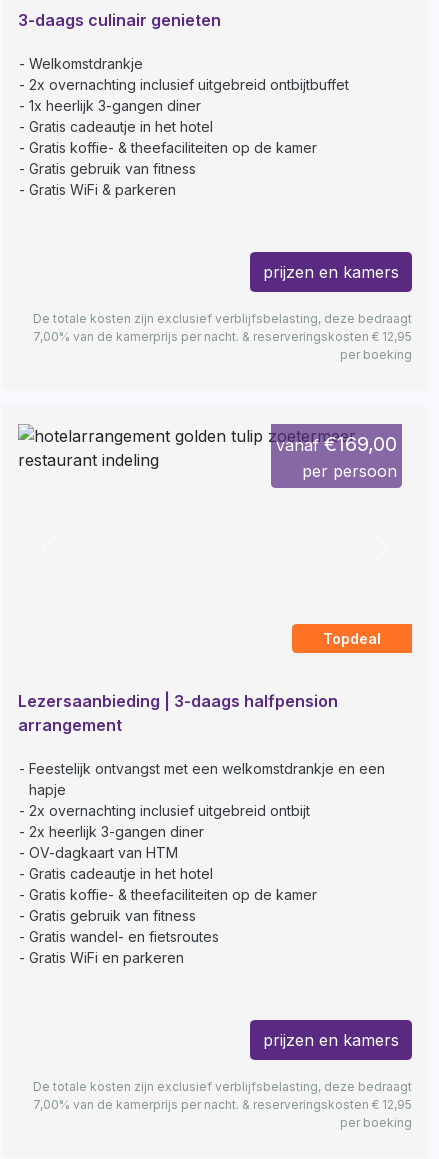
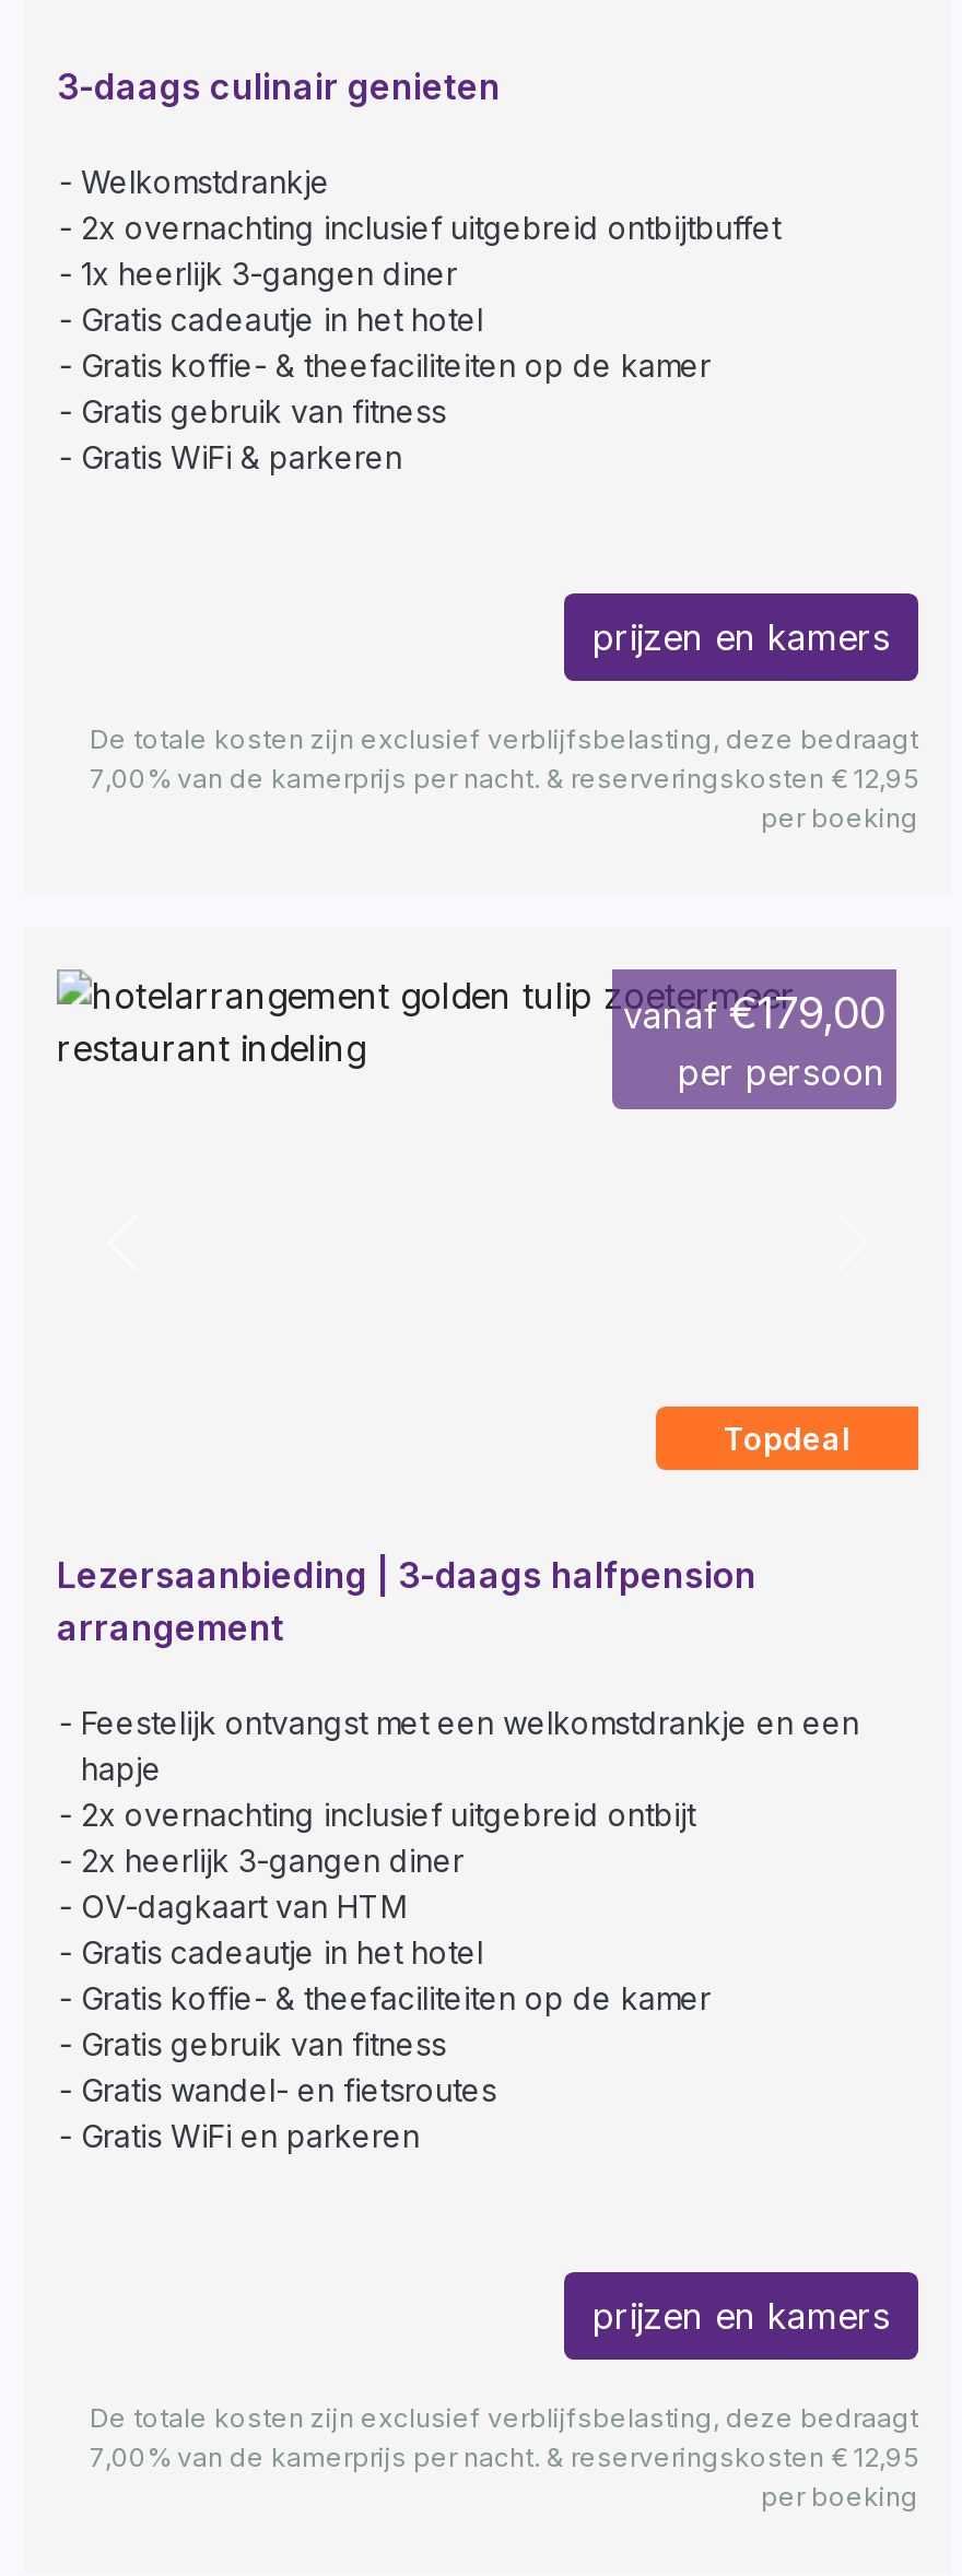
- vanaf €169,00
+ vanaf €179,00
